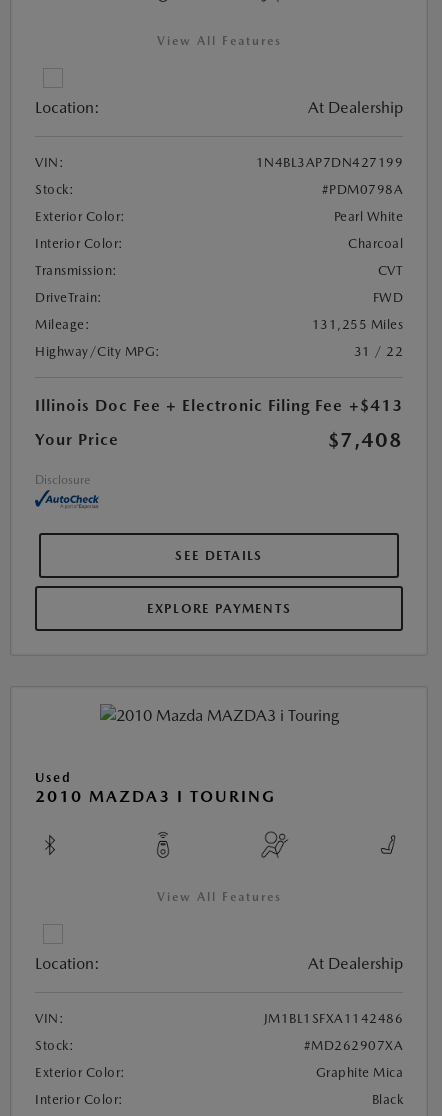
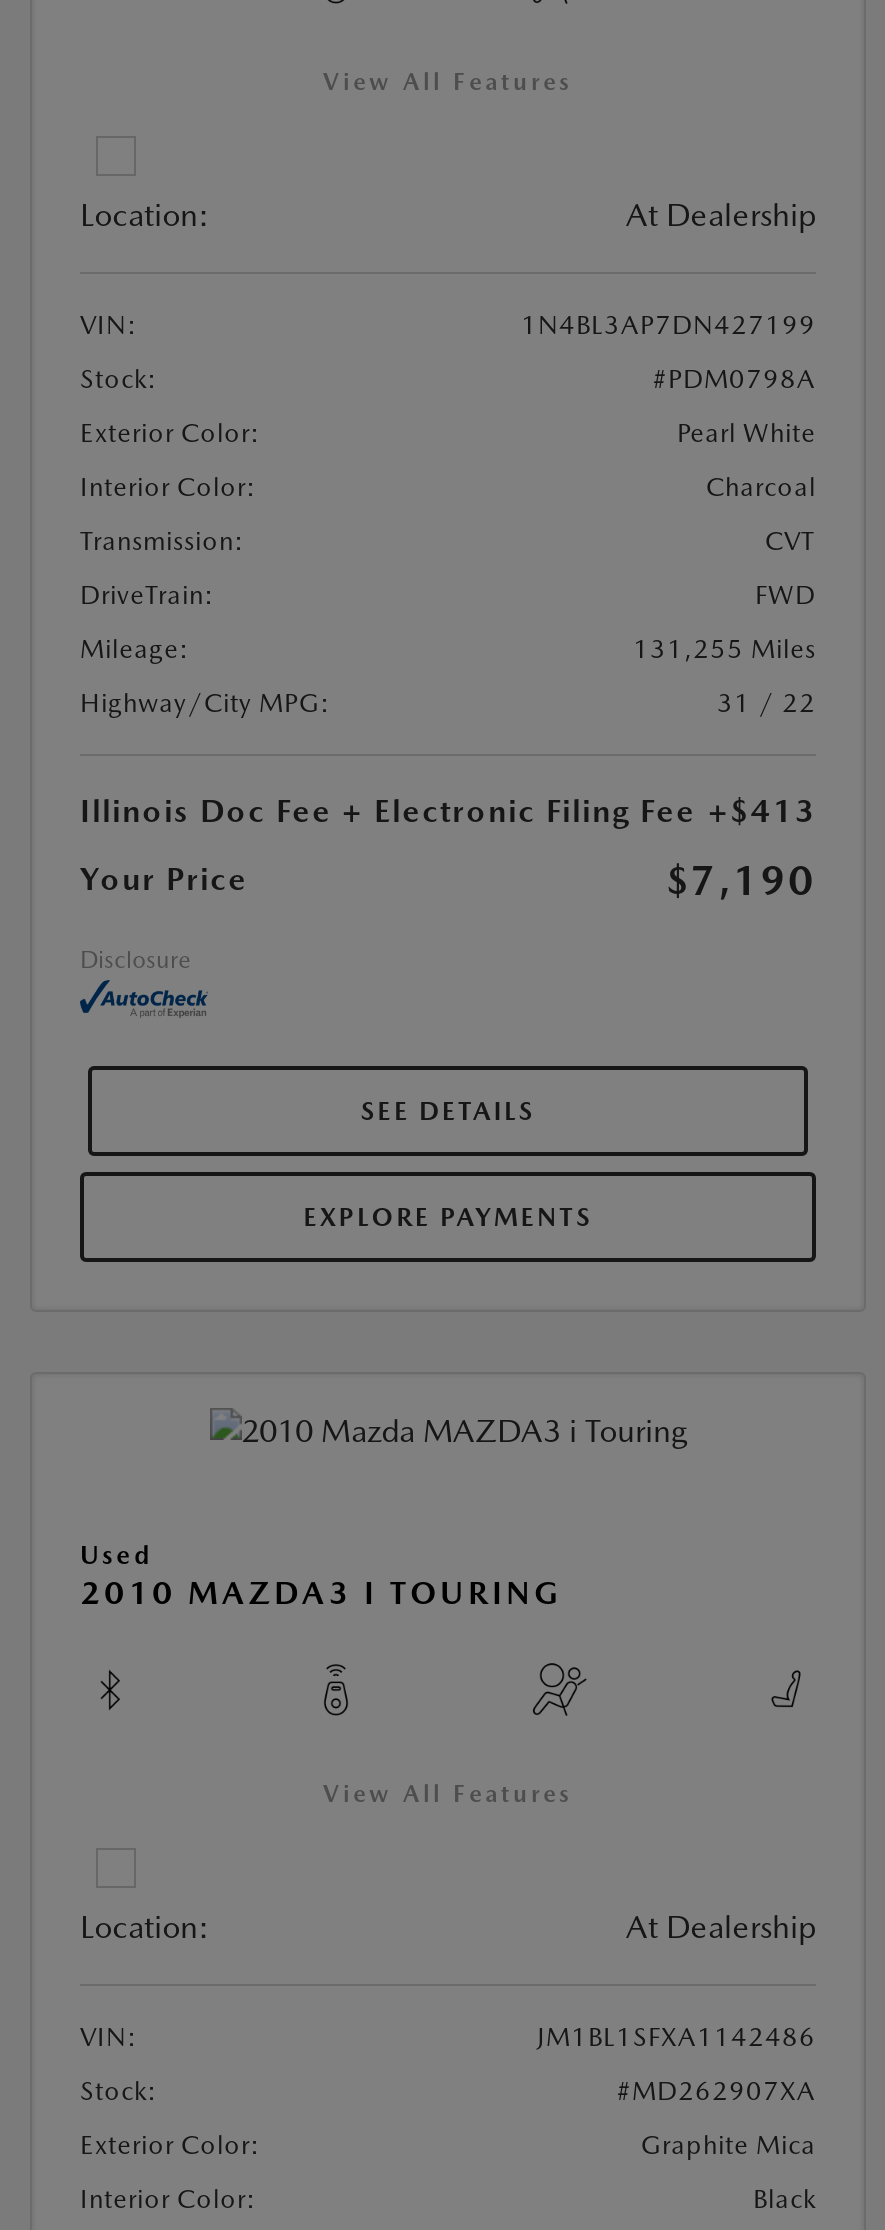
- $7,408
+ $7,190
